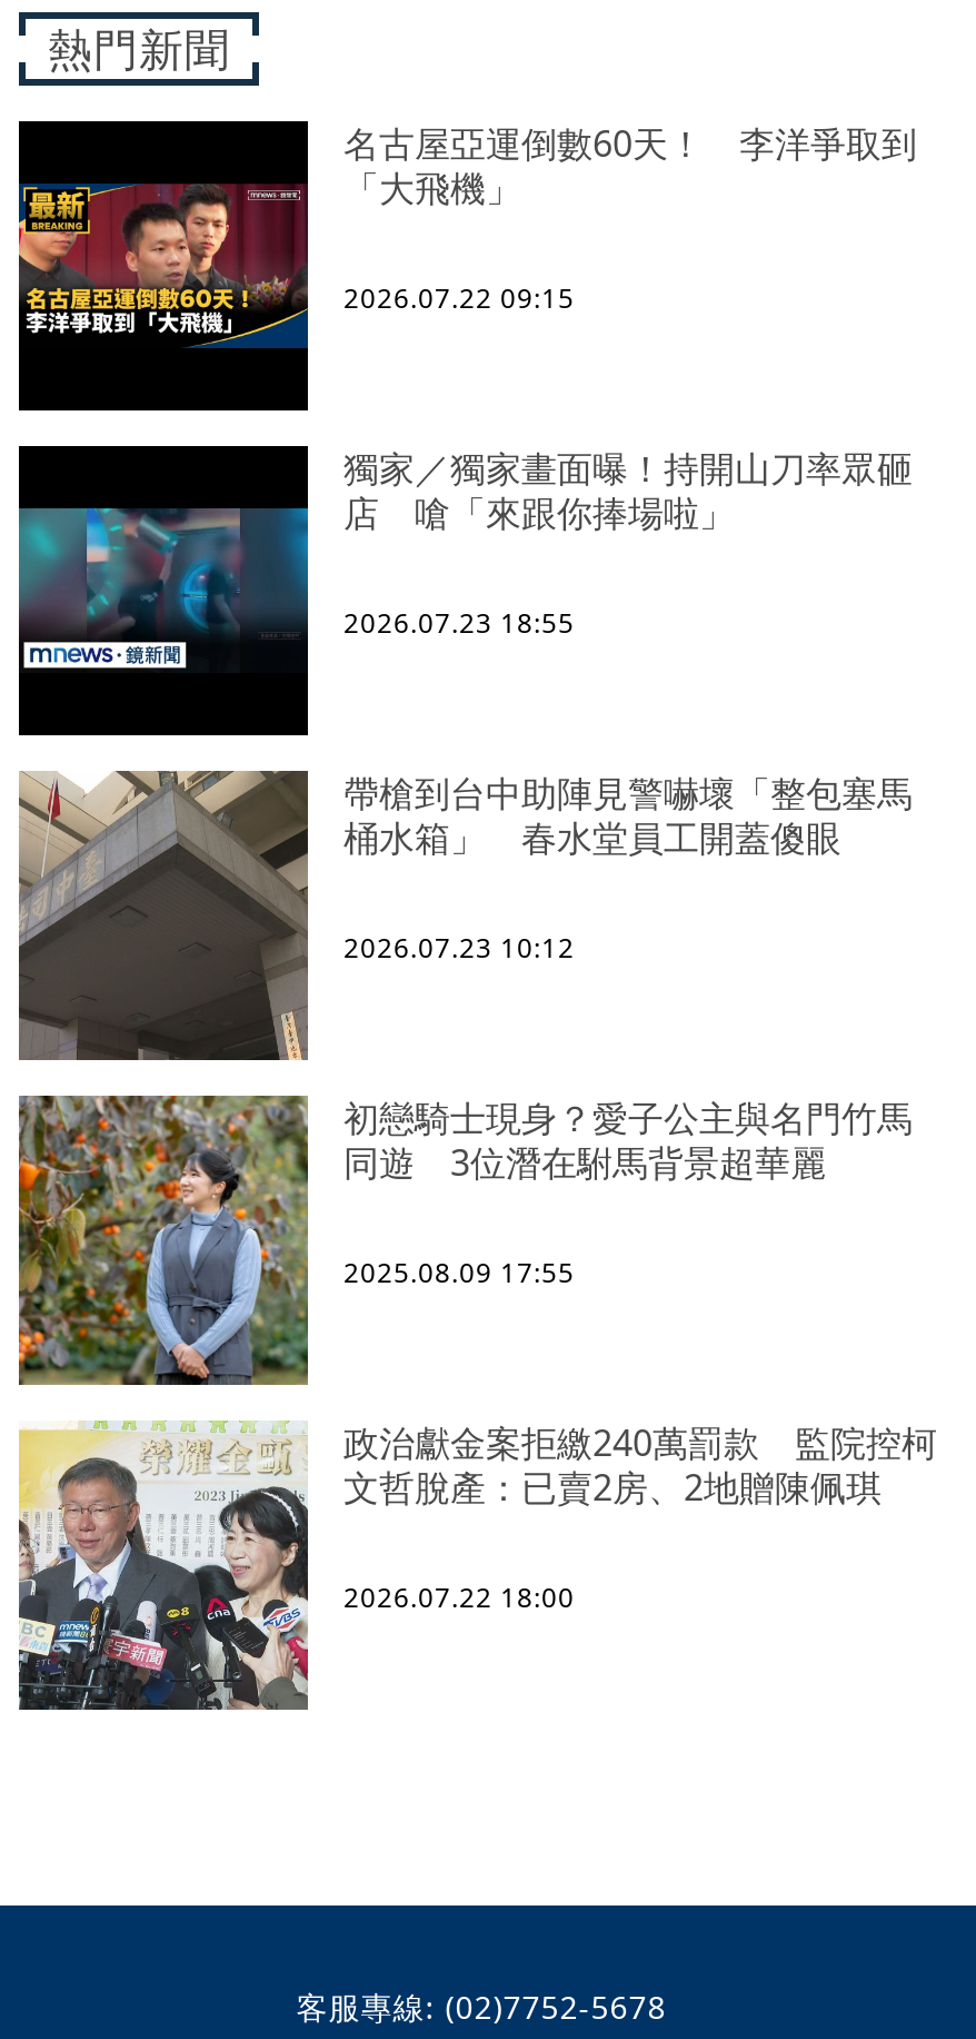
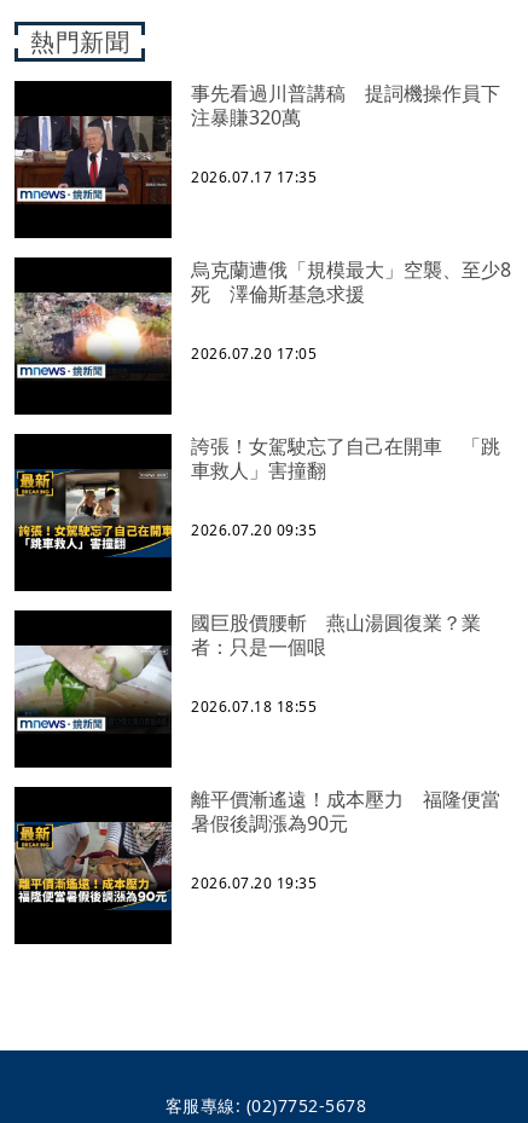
- [image]
- 名古屋亞運倒數60天！ 李洋爭取到
- 「大飛機」
+ [image]
+ 事先看過川普講稿 提詞機操作員下
+ 注暴賺320萬

- 2026.07.22 09:15
+ 2026.07.17 17:35

- [image]
- 獨家／獨家畫面曝！持開山刀率眾砸
- 店 嗆「來跟你捧場啦」
+ [image]
+ 烏克蘭遭俄「規模最大」空襲、至少8
+ 死 澤倫斯基急求援

- 2026.07.23 18:55
+ 2026.07.20 17:05

- [image]
- 帶槍到台中助陣見警嚇壞「整包塞馬
- 桶水箱」 春水堂員工開蓋傻眼
+ [image]
+ 誇張！女駕駛忘了自己在開車 「跳
+ 車救人」害撞翻

- 2026.07.23 10:12
+ 2026.07.20 09:35

- [image]
- 初戀騎士現身？愛子公主與名門竹馬
- 同遊 3位潛在駙馬背景超華麗
+ [image]
+ 國巨股價腰斬 燕山湯圓復業？業
+ 者：只是一個哏

- 2025.08.09 17:55
+ 2026.07.18 18:55

- [image]
- 政治獻金案拒繳240萬罰款 監院控柯
- 文哲脫產：已賣2房、2地贈陳佩琪
+ [image]
+ 離平價漸遙遠！成本壓力 福隆便當
+ 暑假後調漲為90元

- 2026.07.22 18:00
+ 2026.07.20 19:35
